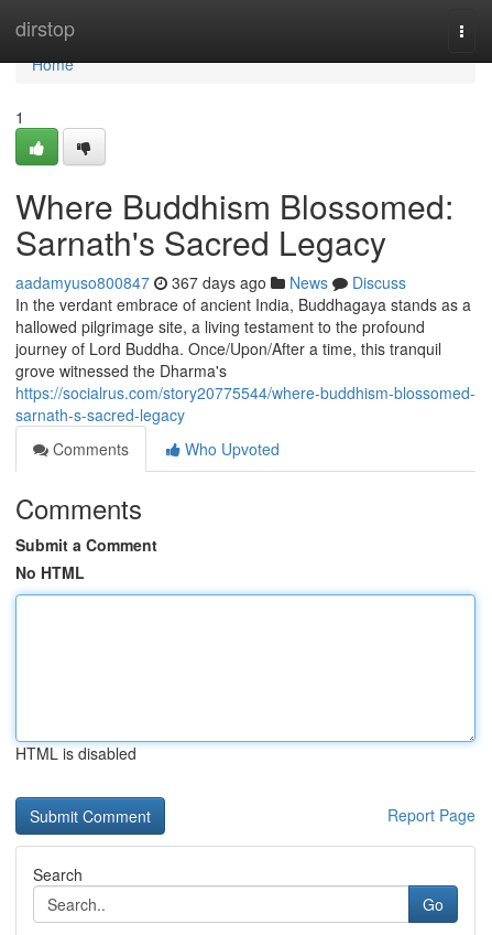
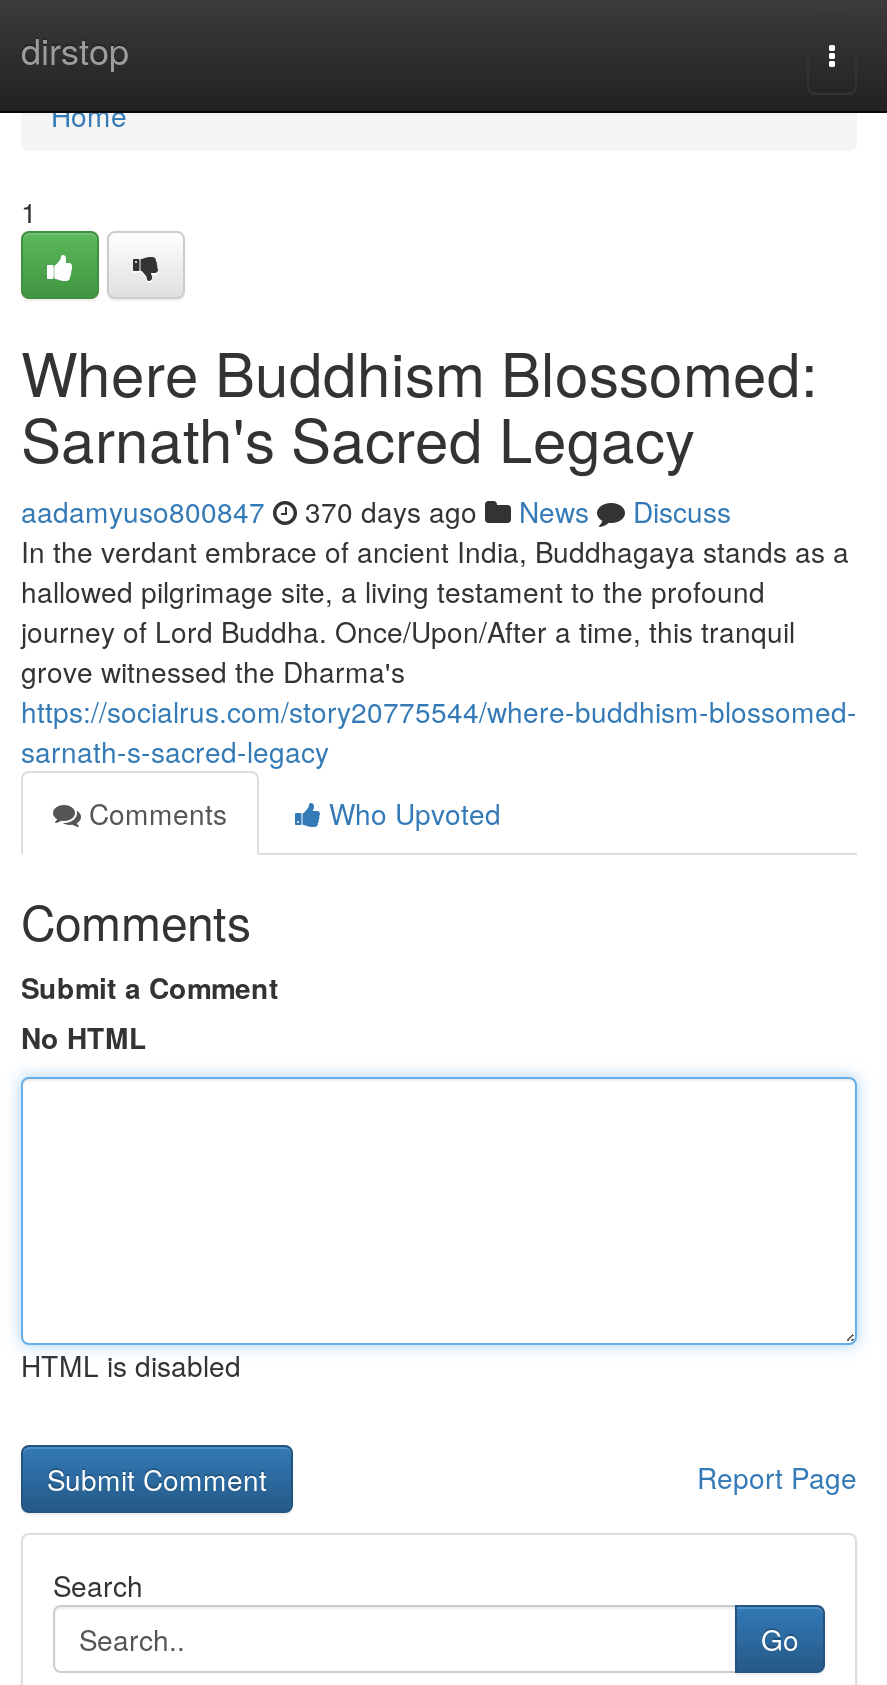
- aadamyuso800847 367 days ago News Discuss
+ aadamyuso800847 370 days ago News Discuss
